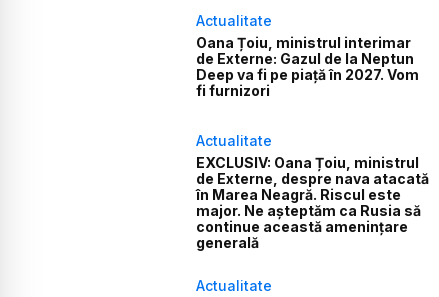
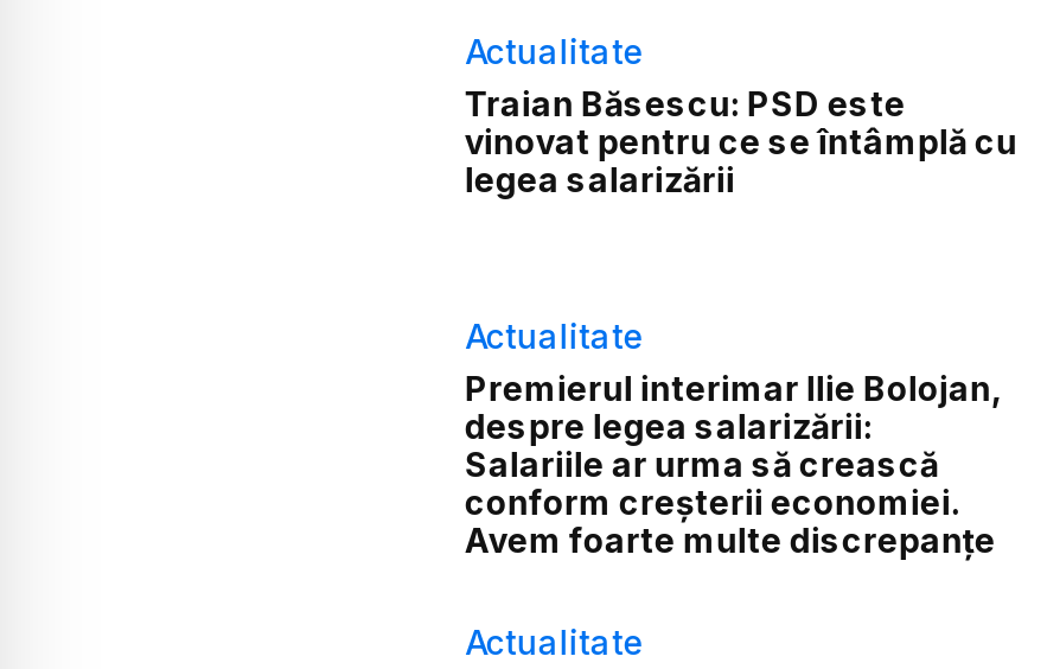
- Oana Țoiu, ministrul interimar
- de Externe: Gazul de la Neptun
- Deep va fi pe piață în 2027. Vom
- fi furnizori
+ Traian Băsescu: PSD este
+ vinovat pentru ce se întâmplă cu
+ legea salarizării

- EXCLUSIV: Oana Țoiu, ministrul
- de Externe, despre nava atacată
- în Marea Neagră. Riscul este
- major. Ne așteptăm ca Rusia să
- continue această amenințare
- generală
+ Premierul interimar Ilie Bolojan,
+ despre legea salarizării:
+ Salariile ar urma să crească
+ conform creșterii economiei.
+ Avem foarte multe discrepanțe
